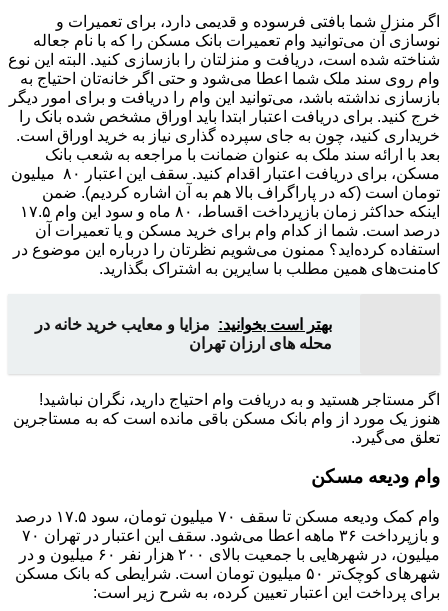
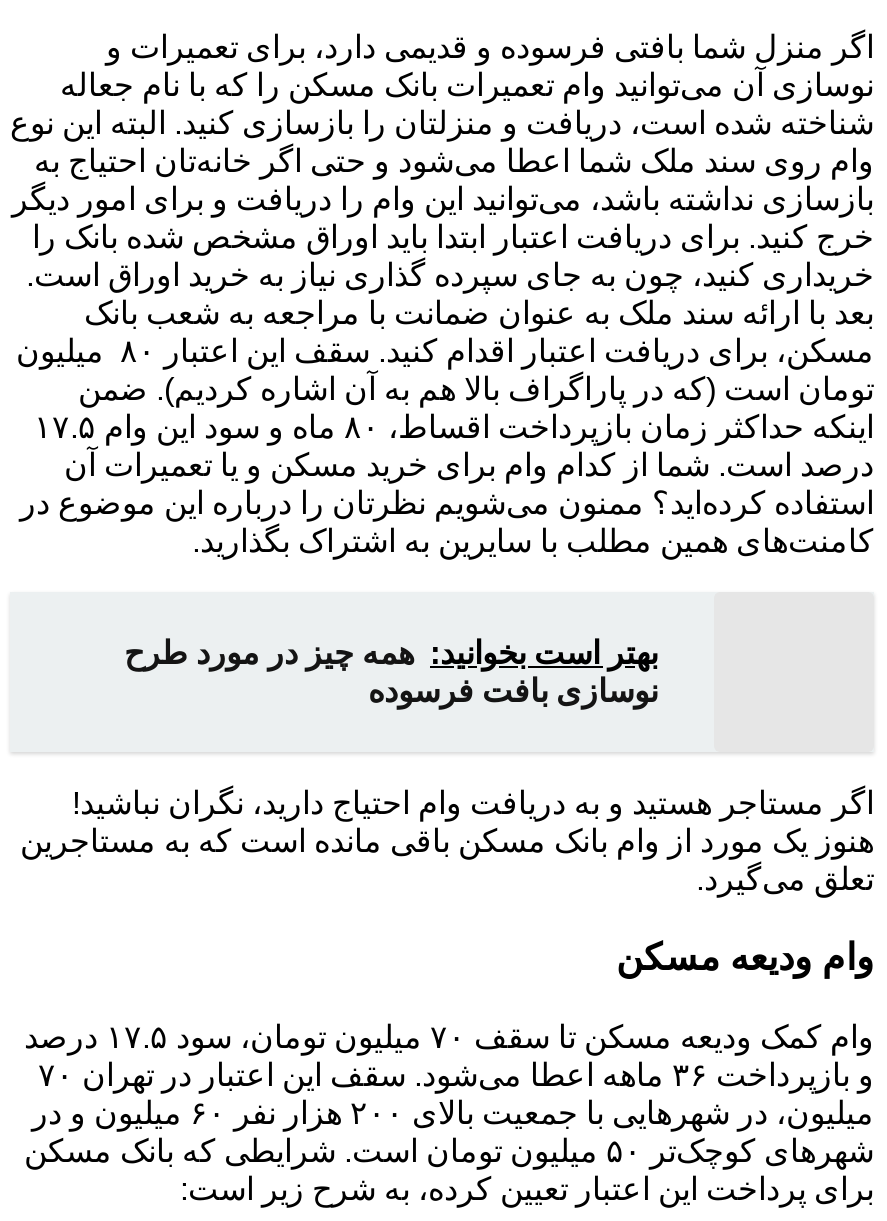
- بهتر است بخوانید: مزایا و معایب خرید خانه در
- محله های ارزان تهران
+ بهتر است بخوانید: همه چیز در مورد طرح
+ نوسازی بافت فرسوده
